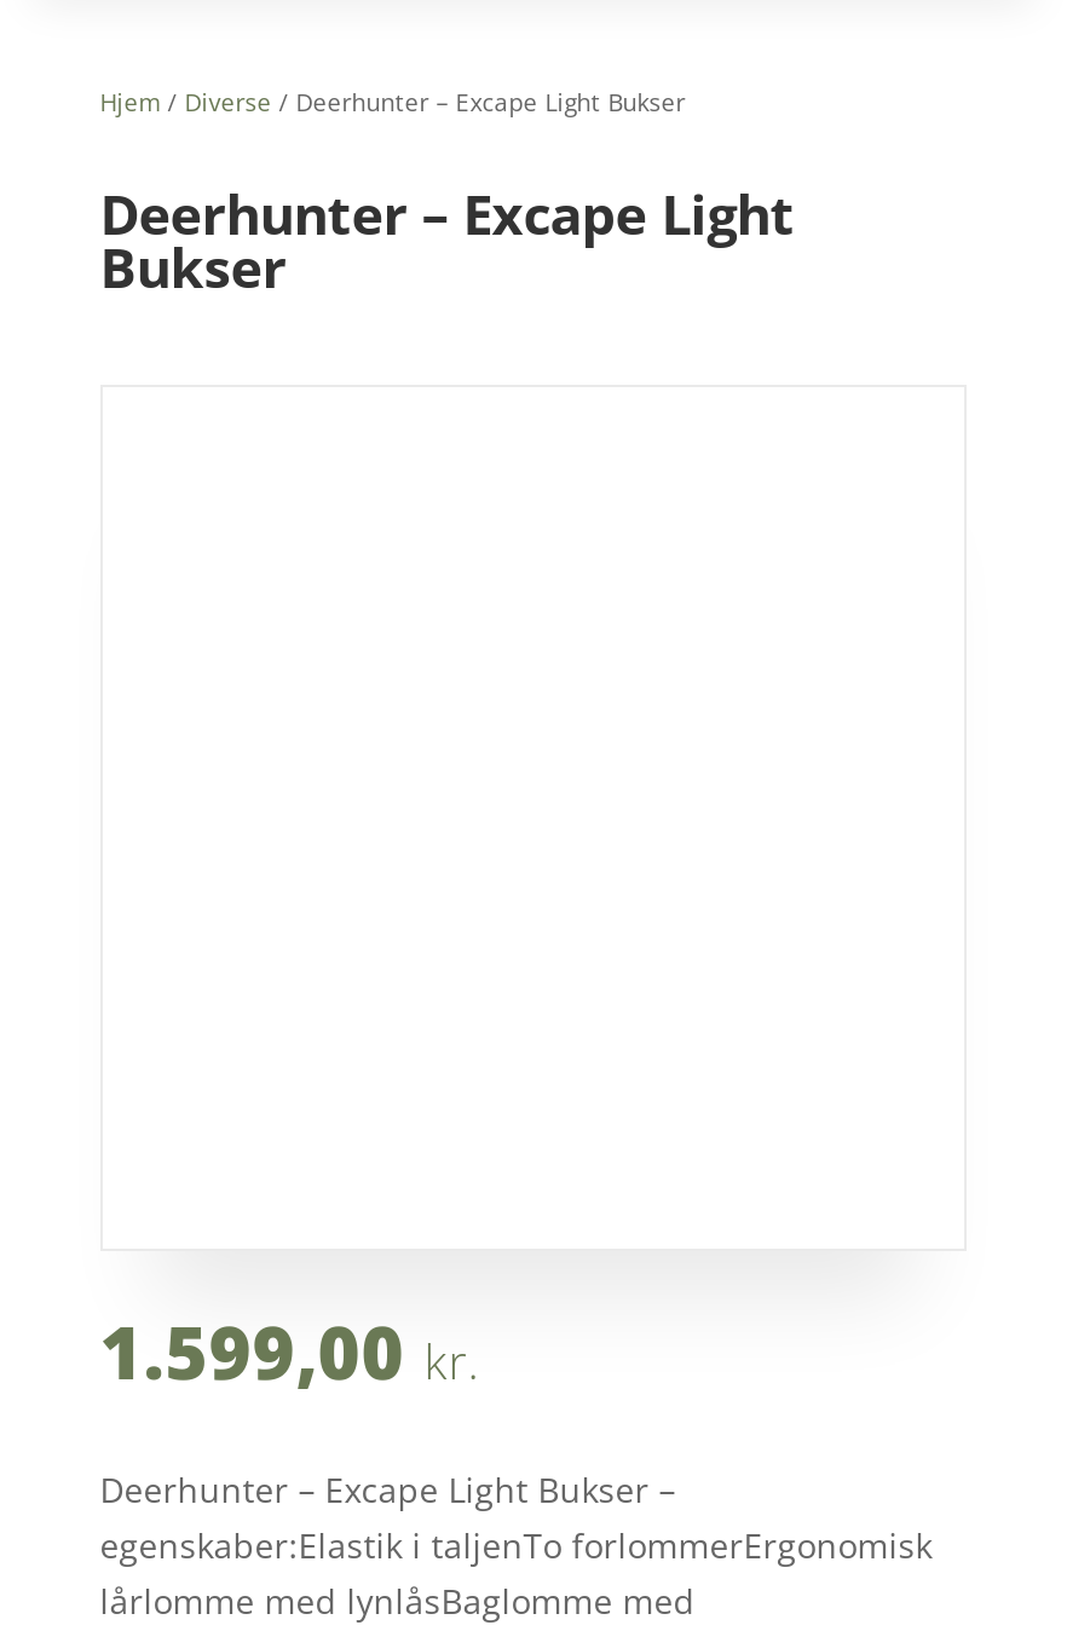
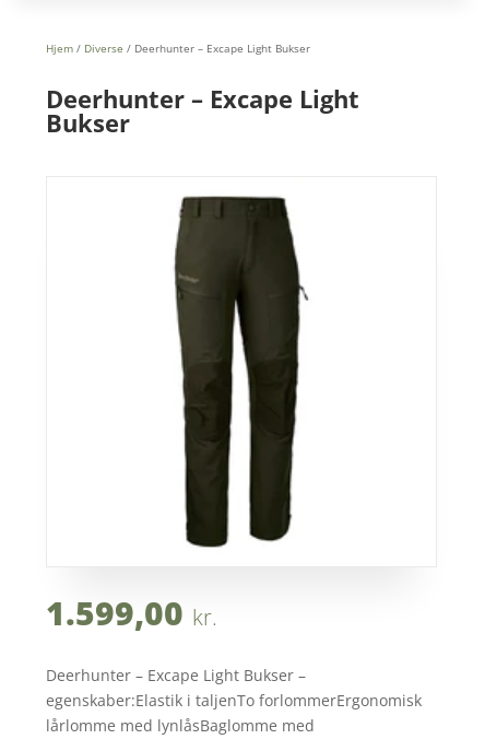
+ [image]
